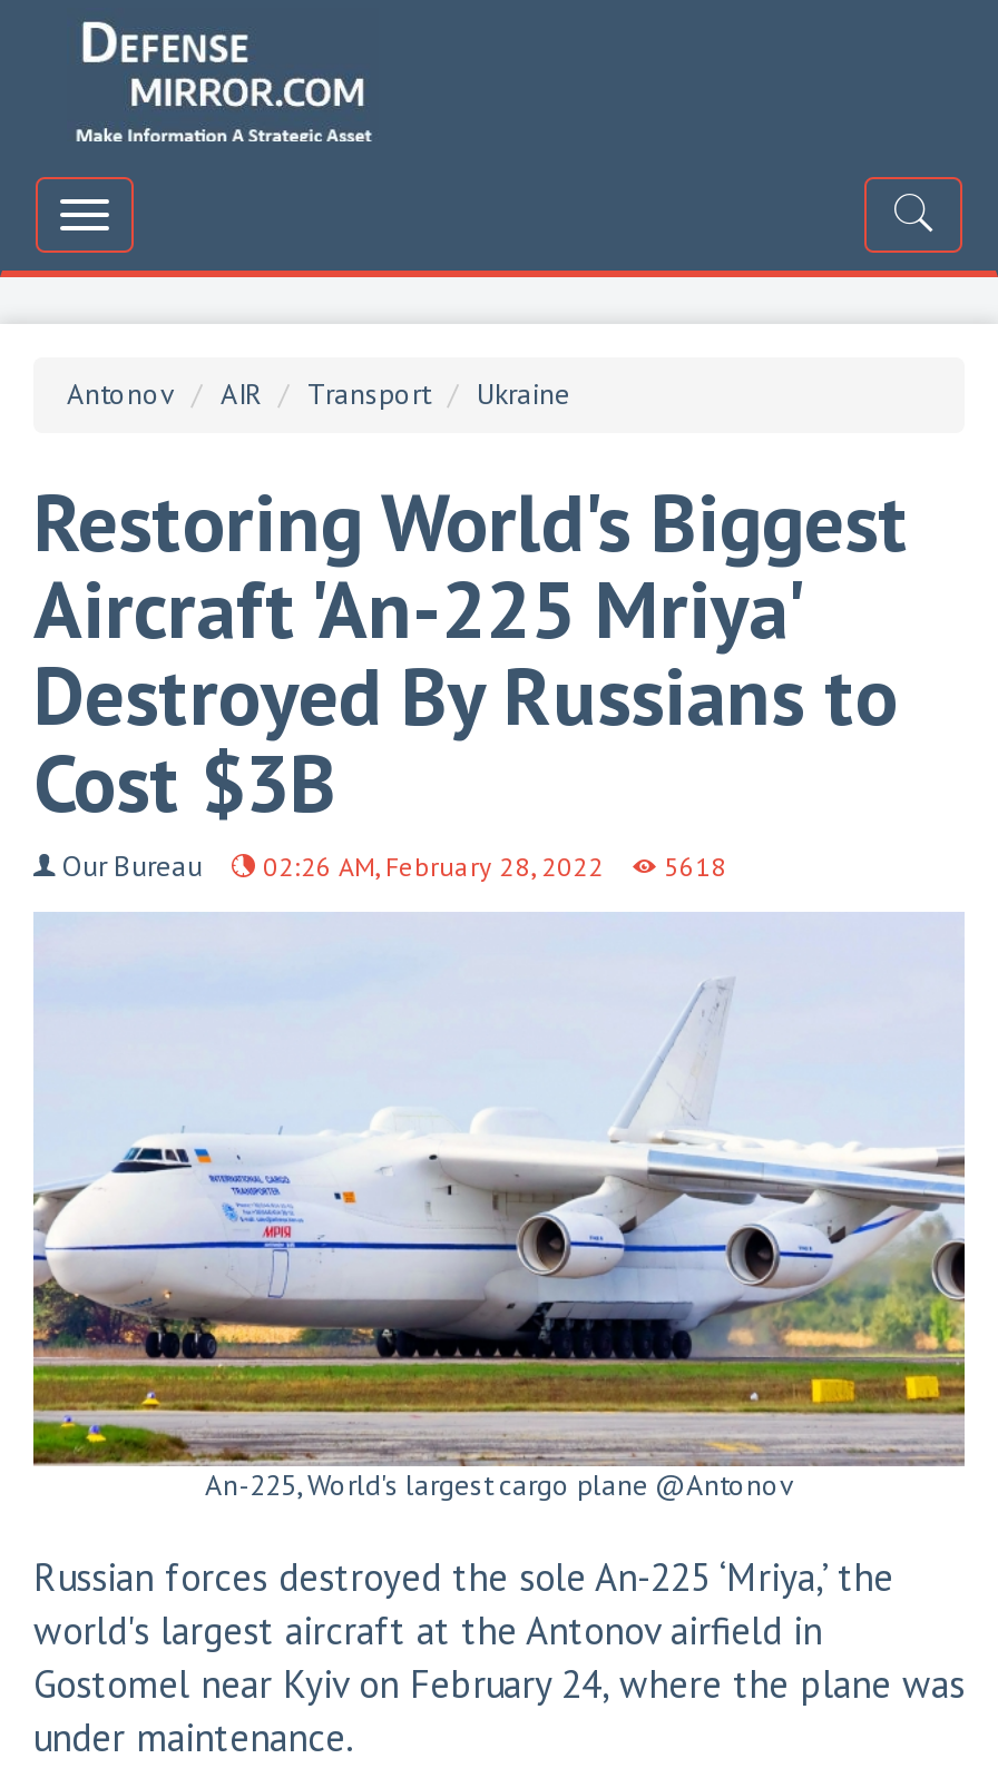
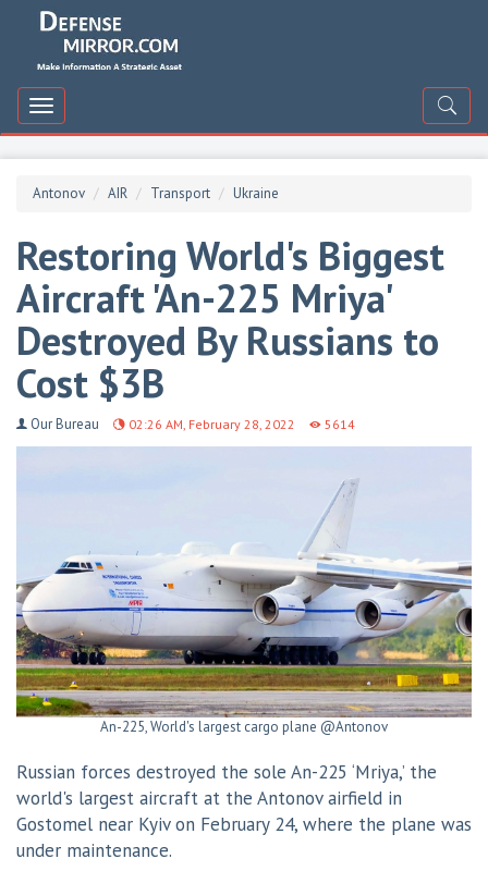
- Our Bureau 02:26 AM, February 28, 2022 5618
+ Our Bureau 02:26 AM, February 28, 2022 5614
